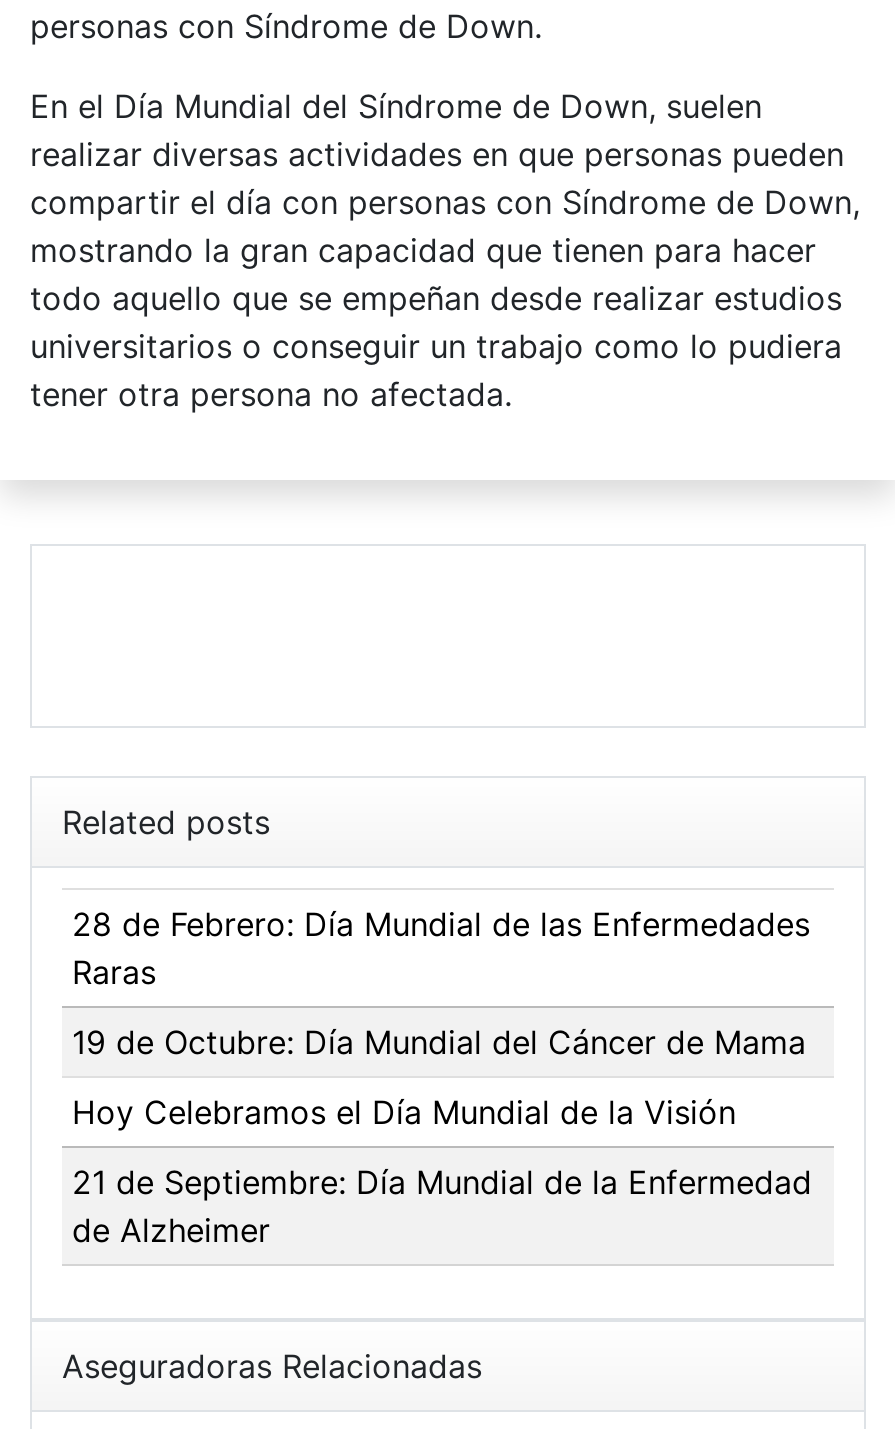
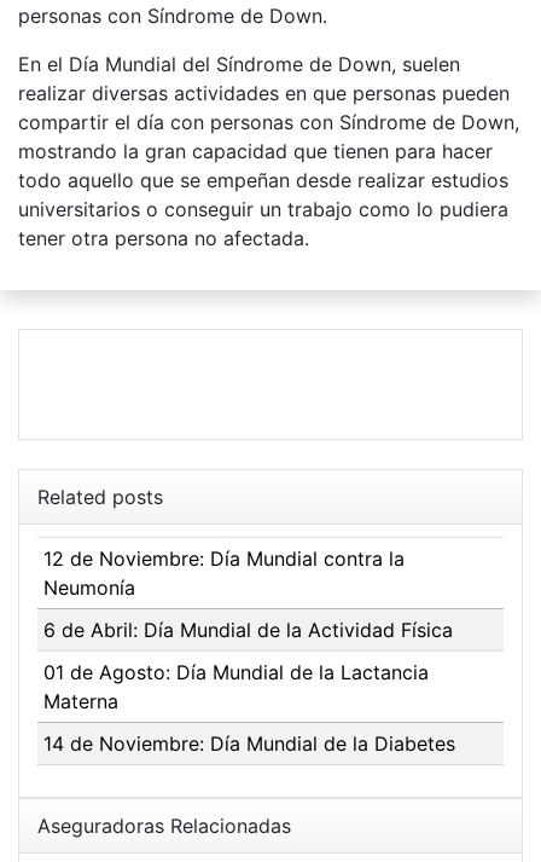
- 28 de Febrero: Día Mundial de las Enfermedades
- Raras
+ 12 de Noviembre: Día Mundial contra la
+ Neumonía

- 19 de Octubre: Día Mundial del Cáncer de Mama
+ 6 de Abril: Día Mundial de la Actividad Física

- Hoy Celebramos el Día Mundial de la Visión
+ 01 de Agosto: Día Mundial de la Lactancia
+ Materna

- 21 de Septiembre: Día Mundial de la Enfermedad
- de Alzheimer
+ 14 de Noviembre: Día Mundial de la Diabetes
